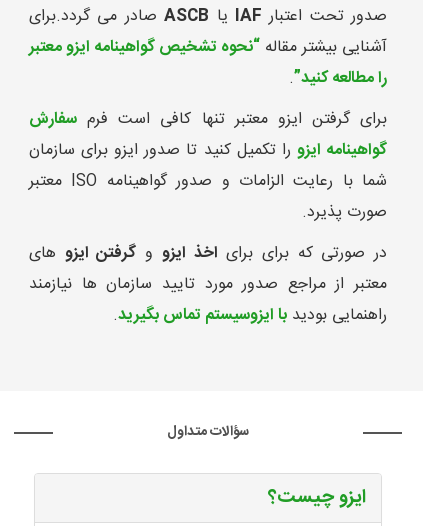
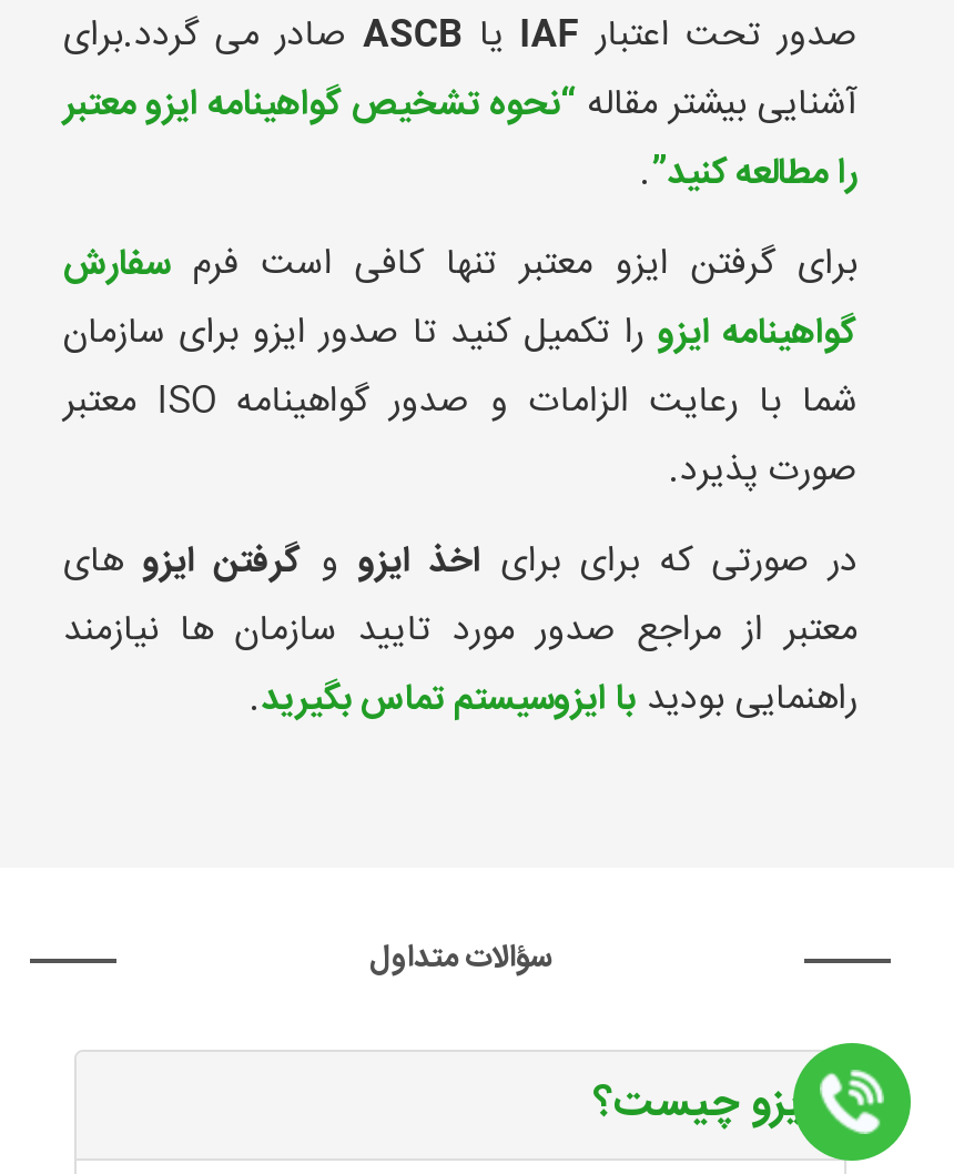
+ [image]
